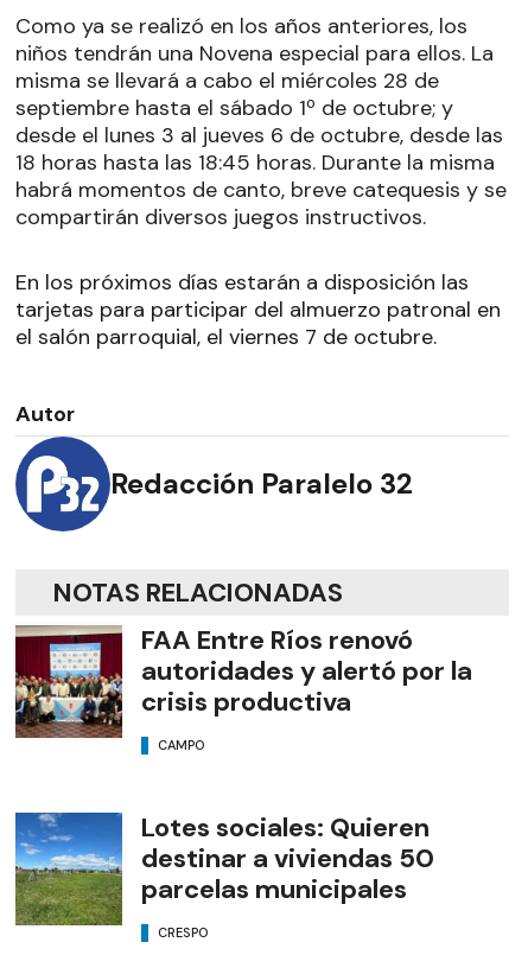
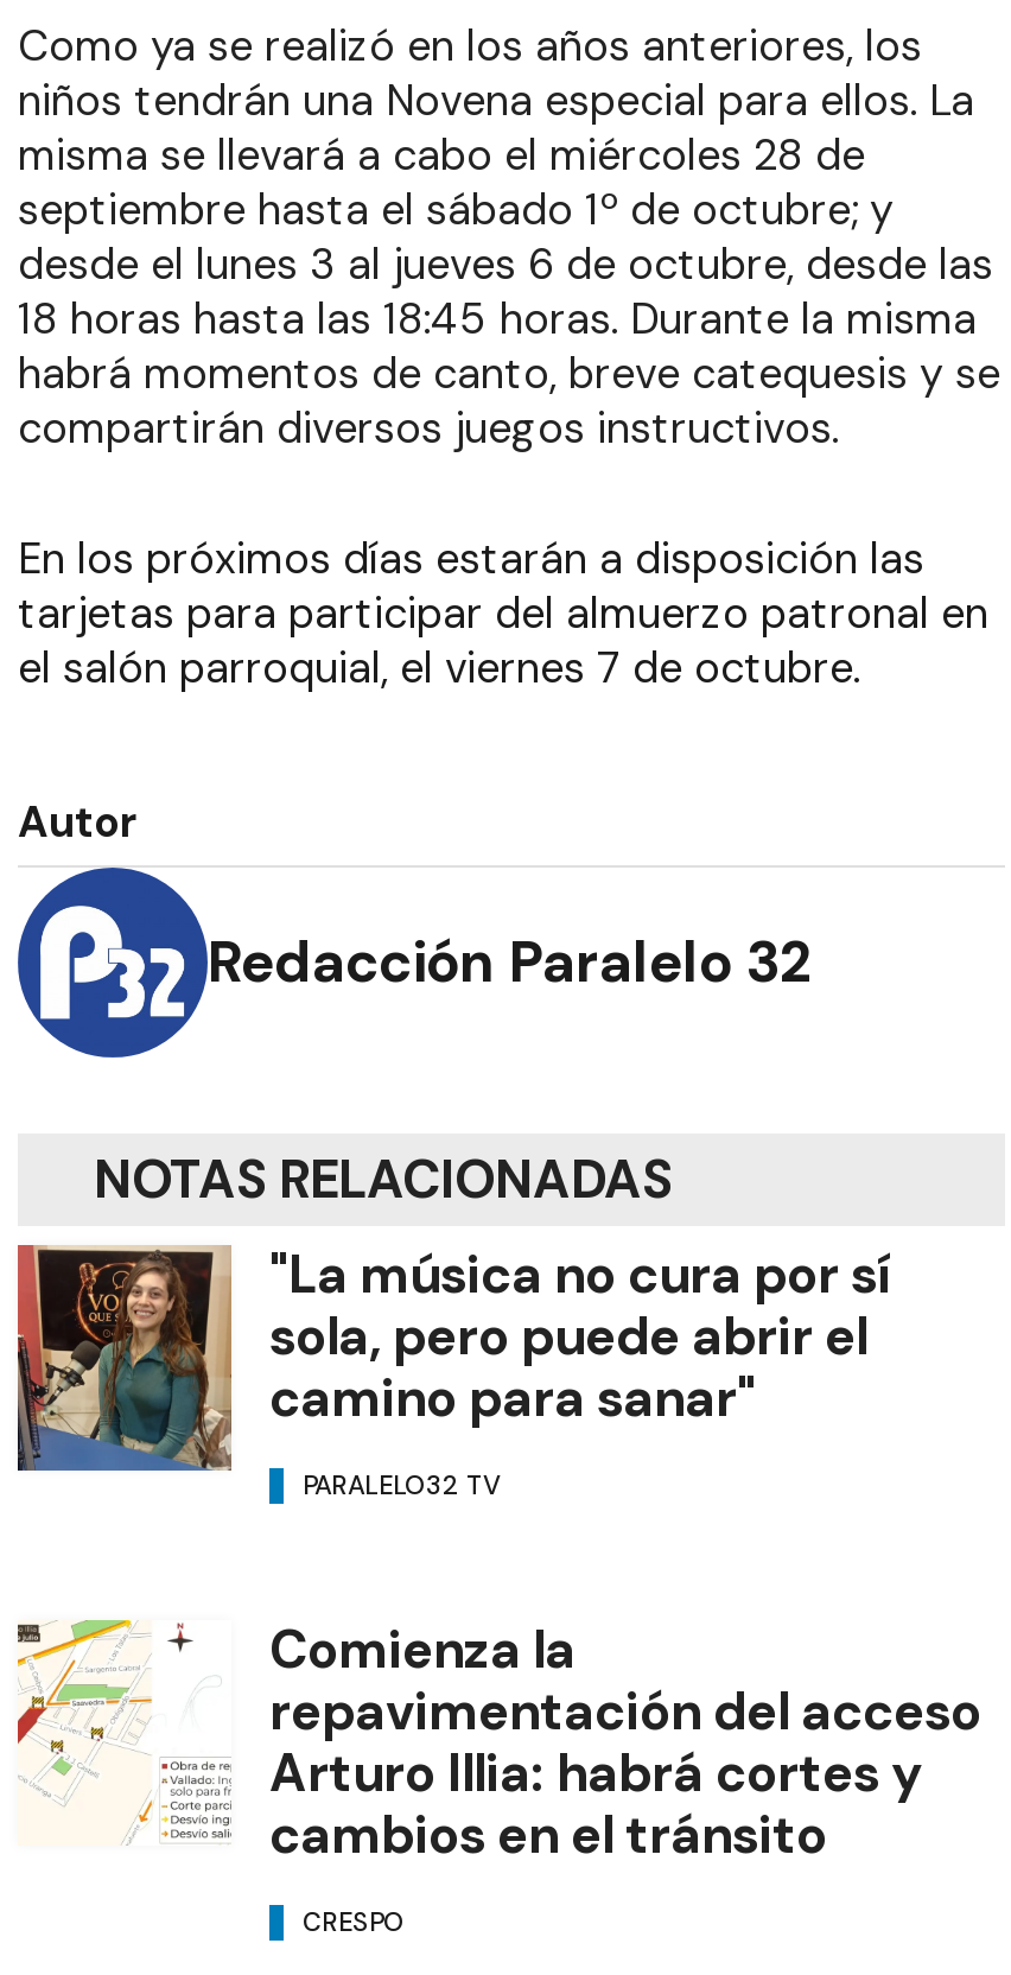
- [image]
- FAA Entre Ríos renovó
- autoridades y alertó por la
- crisis productiva
+ [image]
+ "La música no cura por sí
+ sola, pero puede abrir el
+ camino para sanar"

- CAMPO
+ PARALELO32 TV

- [image]
- Lotes sociales: Quieren
- destinar a viviendas 50
- parcelas municipales
+ [image]
+ Comienza la
+ repavimentación del acceso
+ Arturo Illia: habrá cortes y
+ cambios en el tránsito
